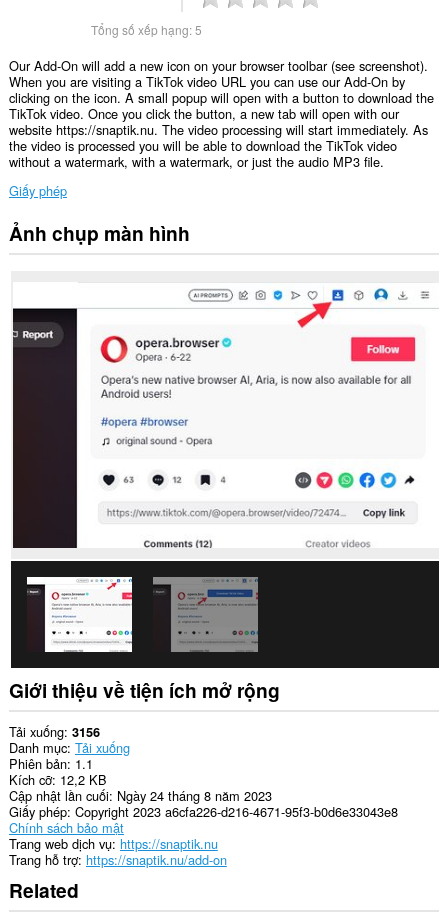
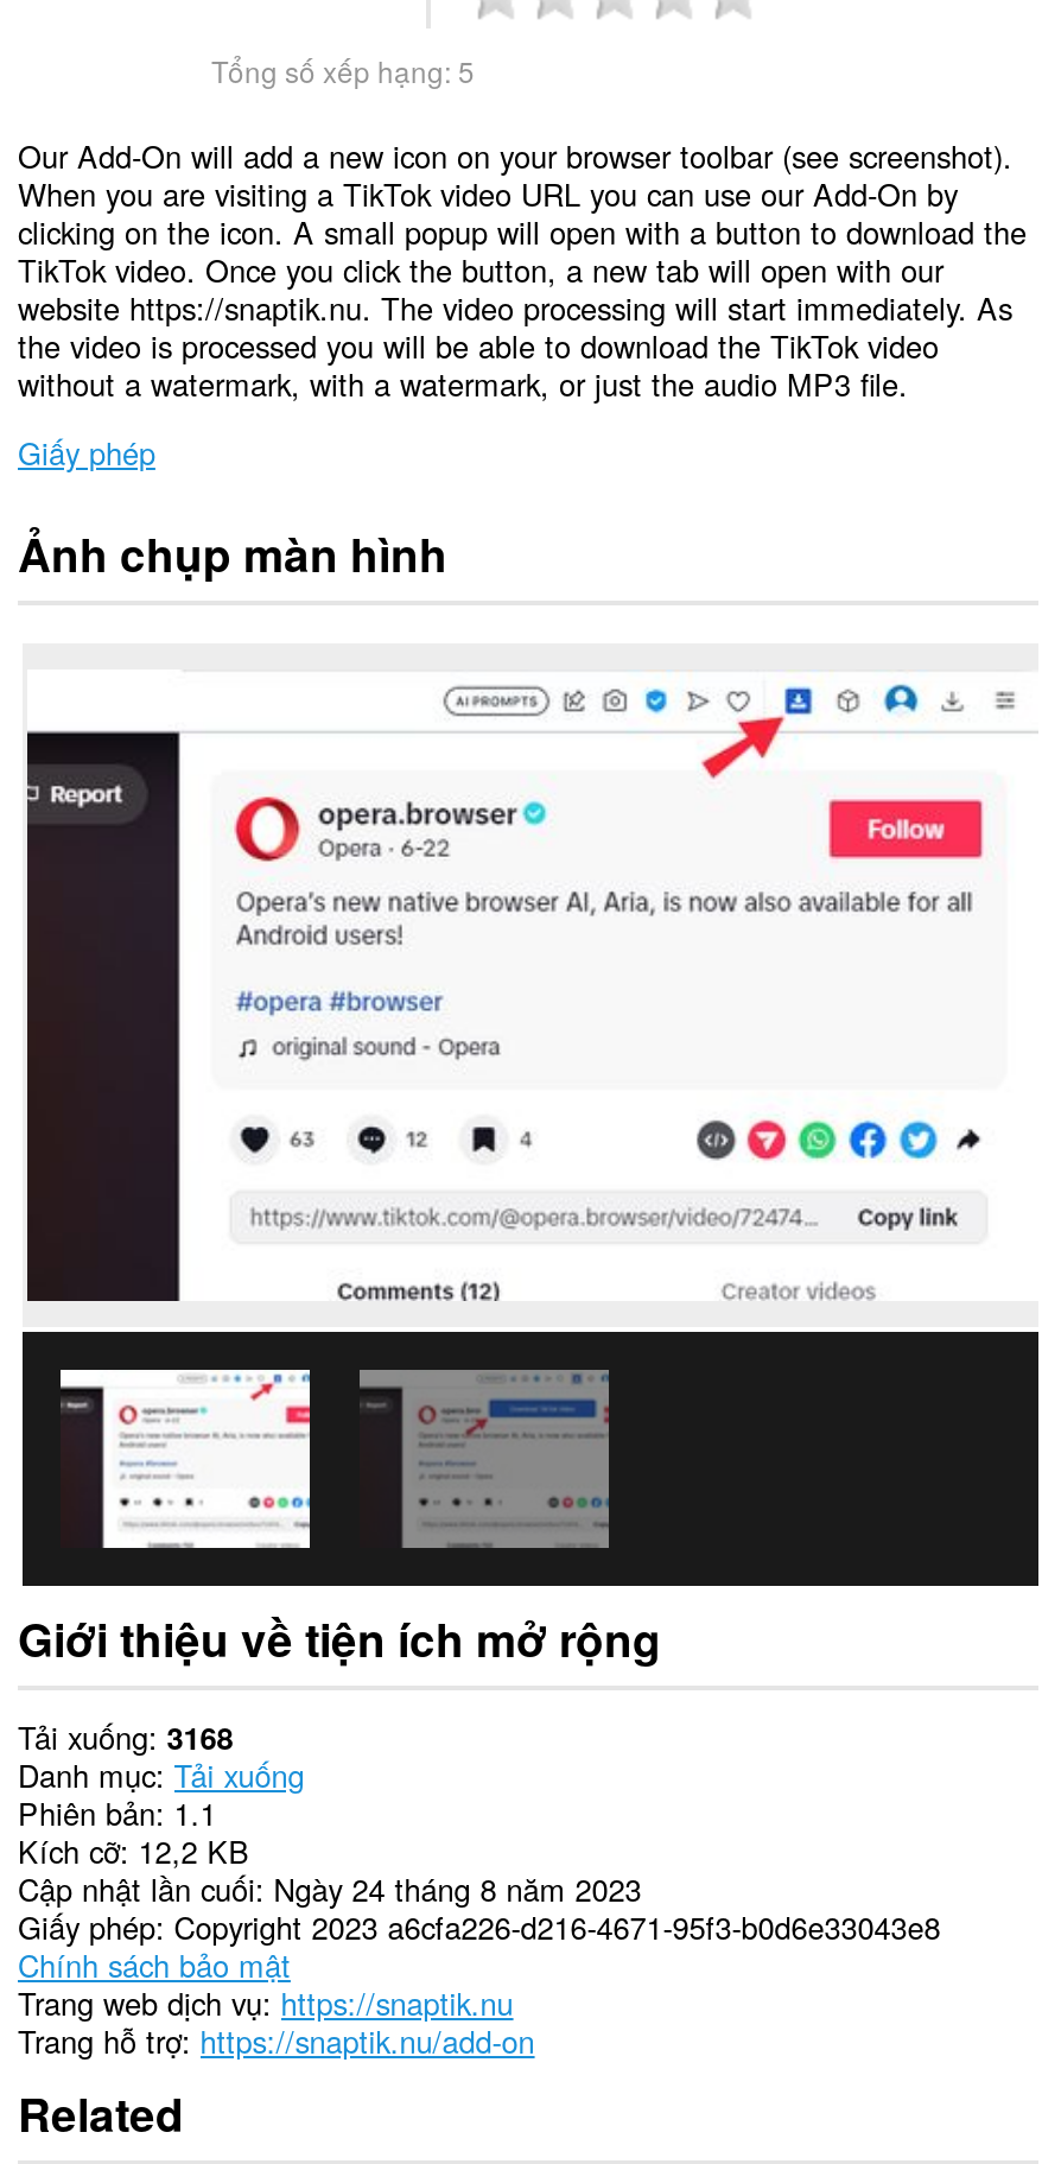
- Tải xuống 3156
+ Tải xuống 3168
